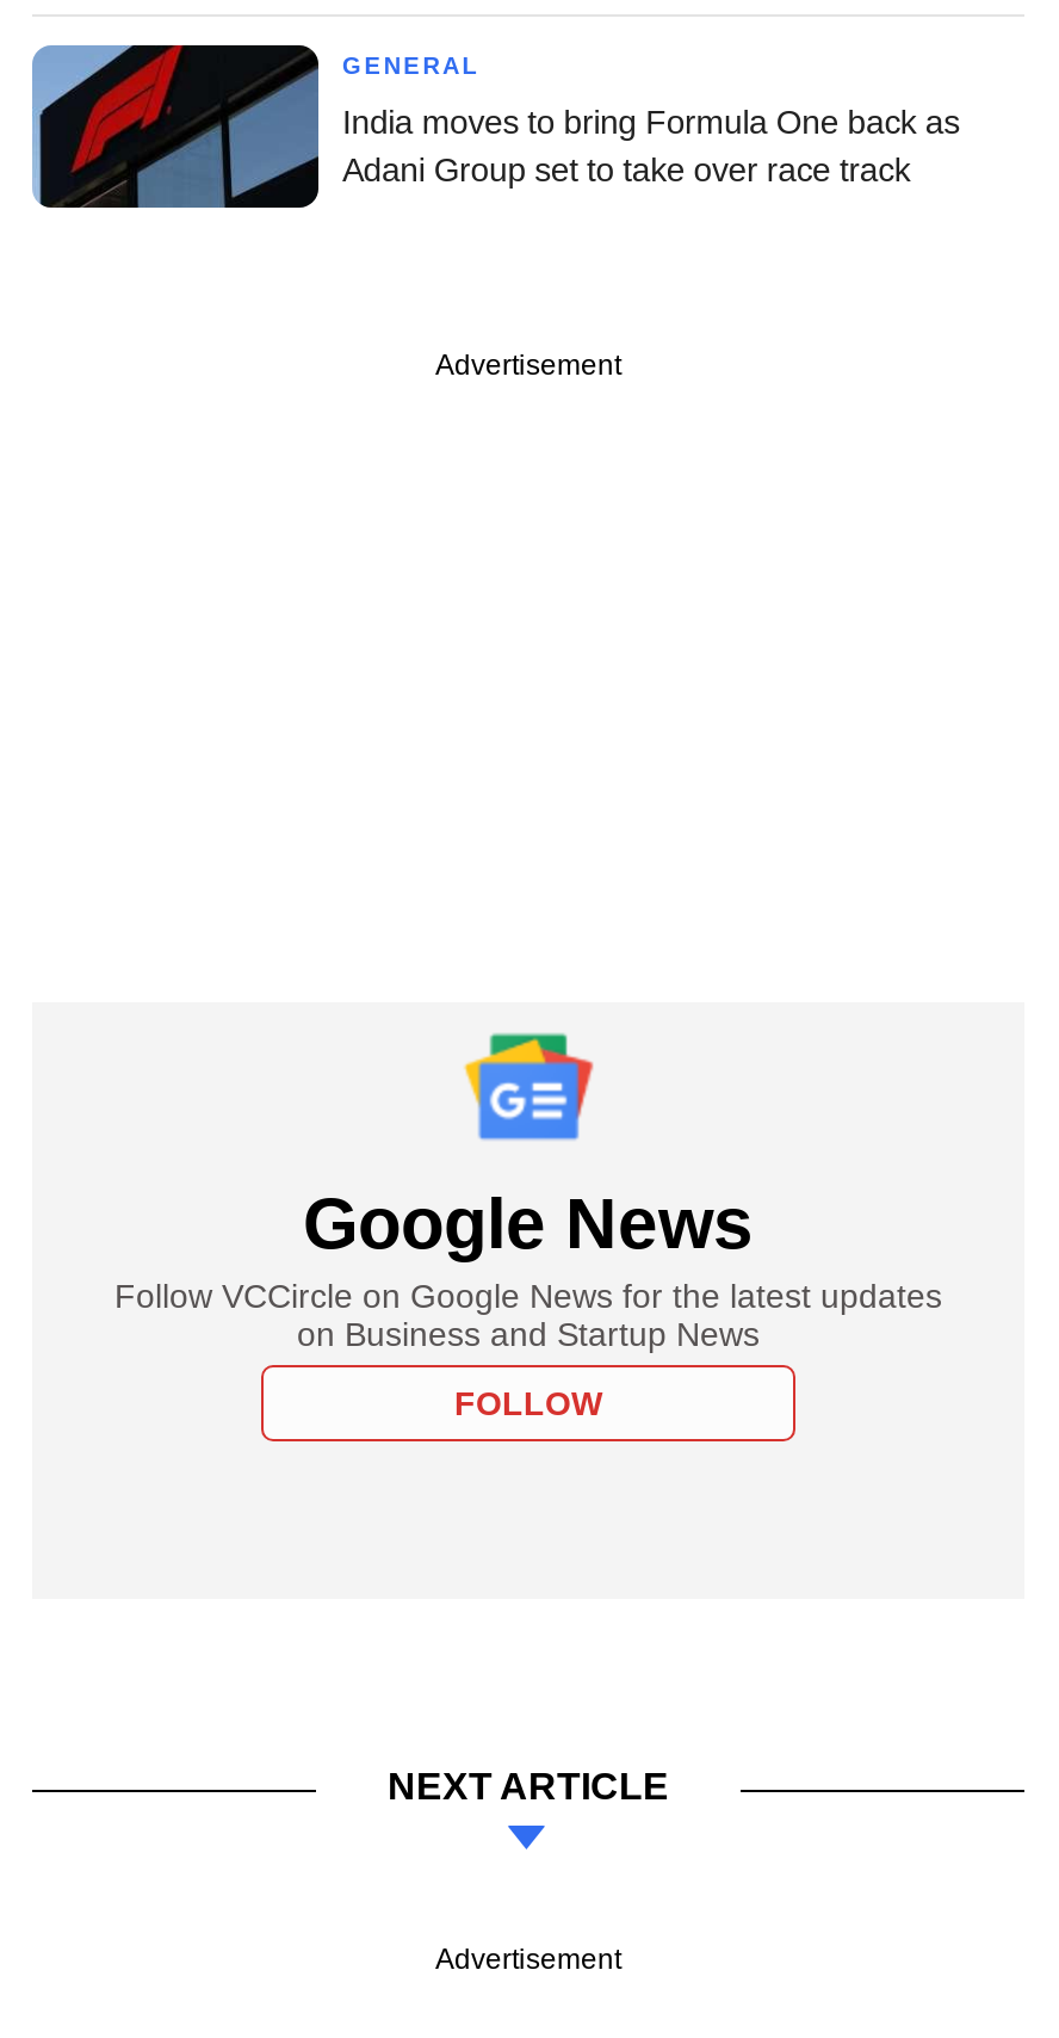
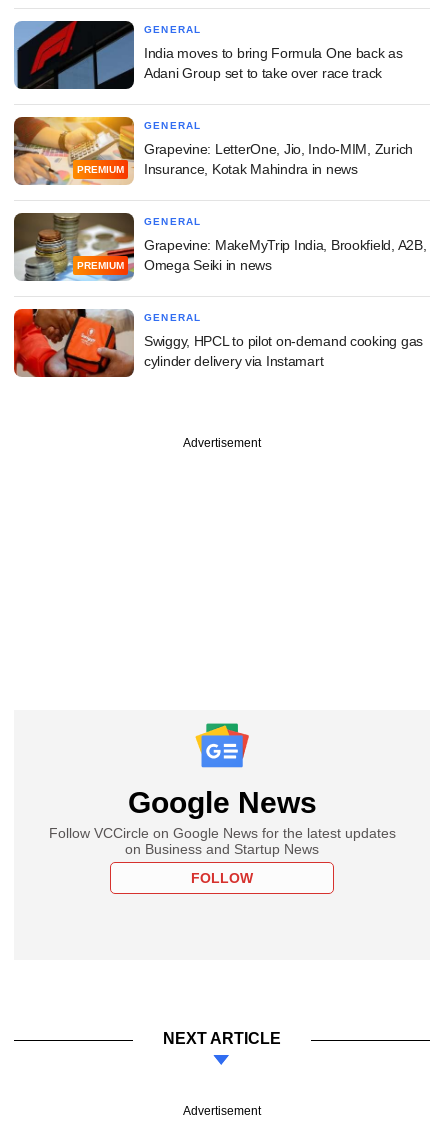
+ [image]
+ PREMIUM

+ [image]
+ PREMIUM

+ [image]
+ GENERAL
+ Grapevine: MakeMyTrip India, Brookfield, A2B,
+ Omega Seiki in news
+ GENERAL
+ Swiggy, HPCL to pilot on-demand cooking gas
+ cylinder delivery via Instamart

+ GENERAL
+ Grapevine: LetterOne, Jio, Indo-MIM, Zurich
+ Insurance, Kotak Mahindra in news
